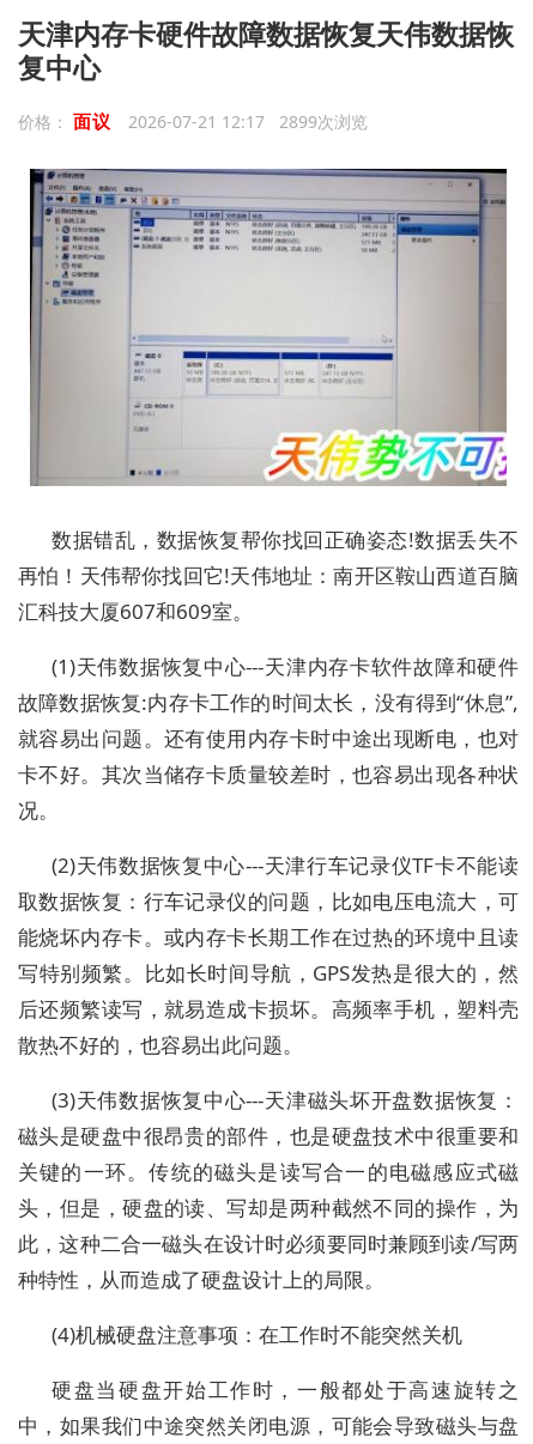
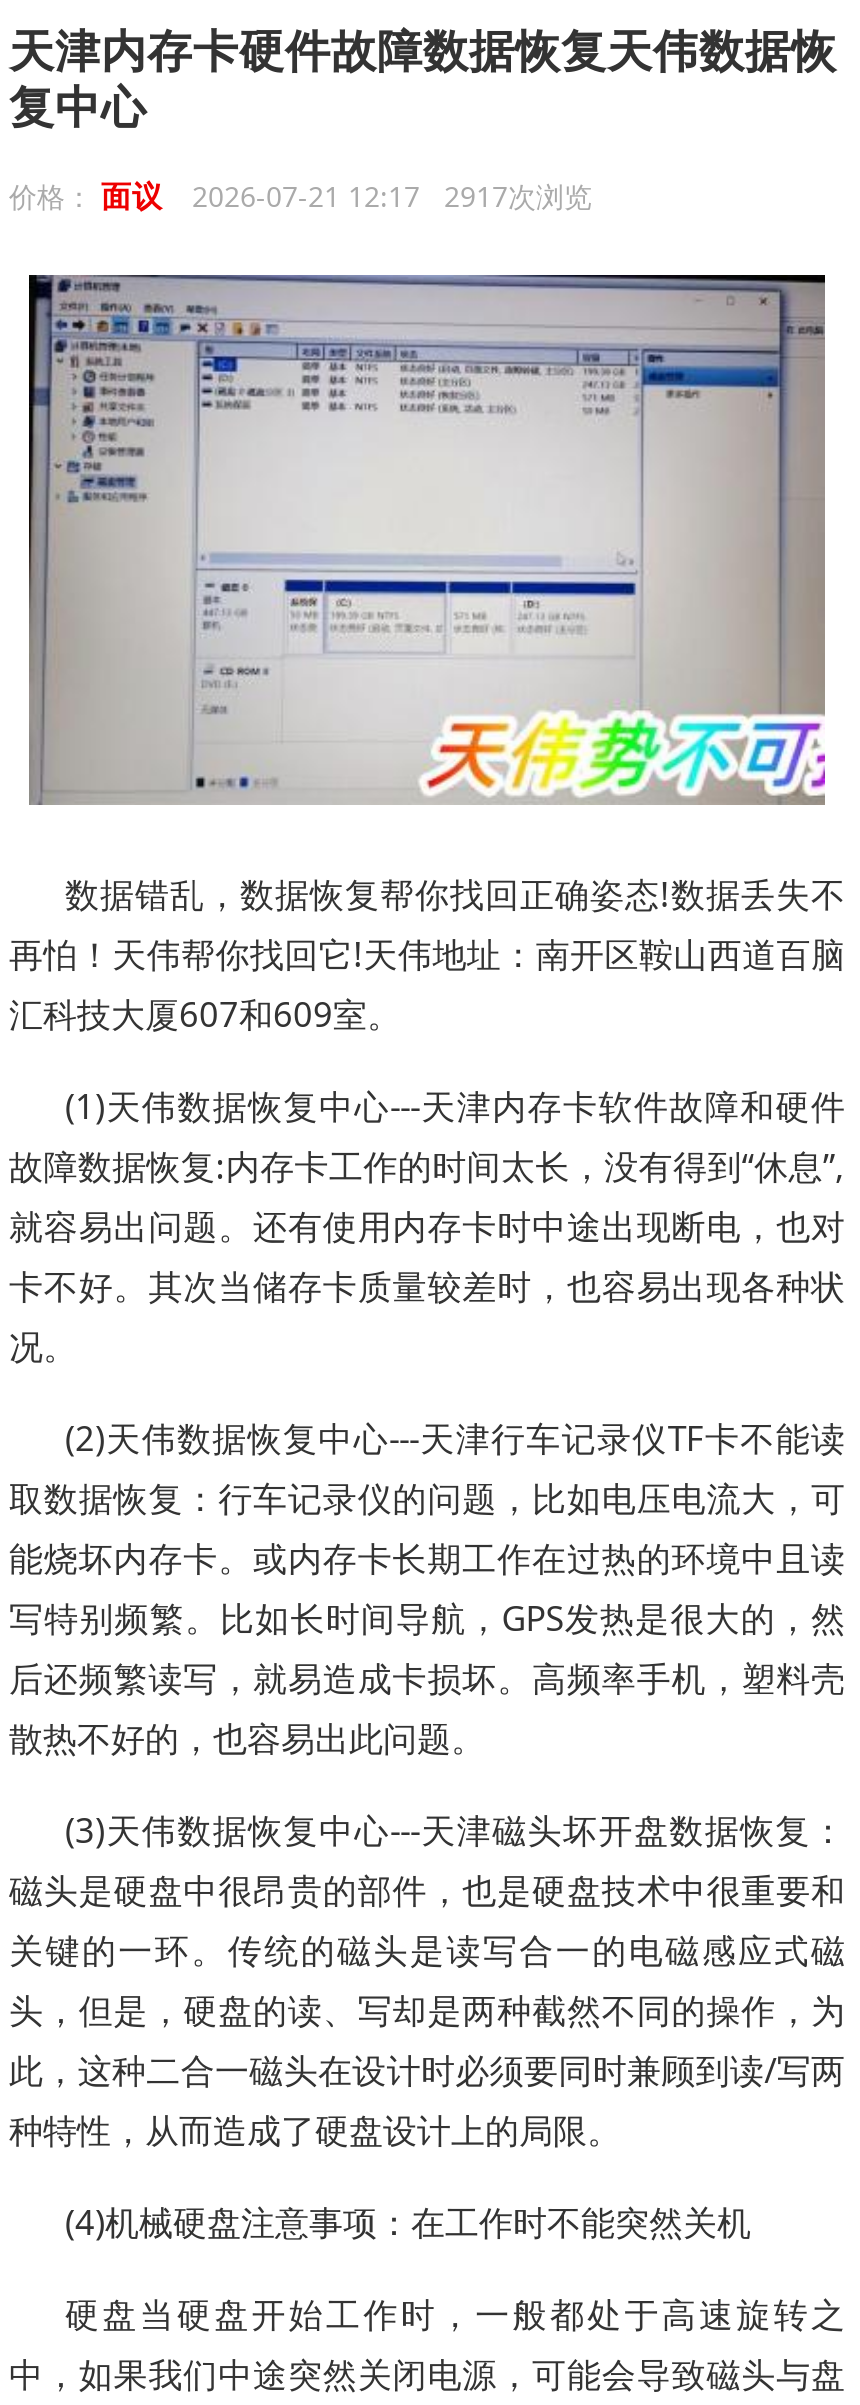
- 价格：面议 2026-07-21 12:17 2899次浏览
+ 价格：面议 2026-07-21 12:17 2917次浏览
